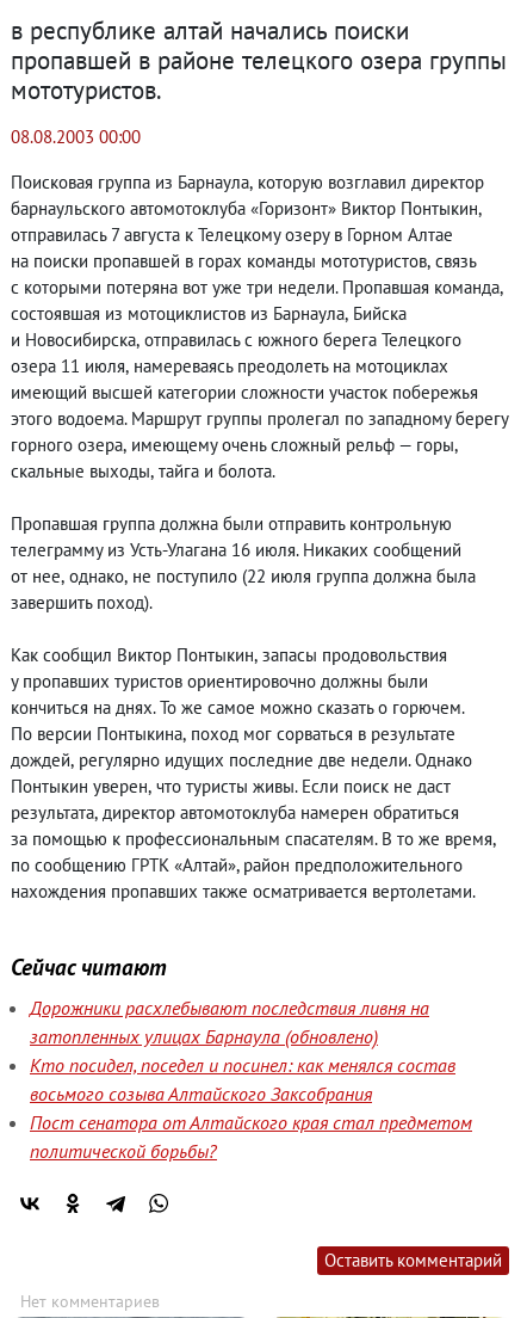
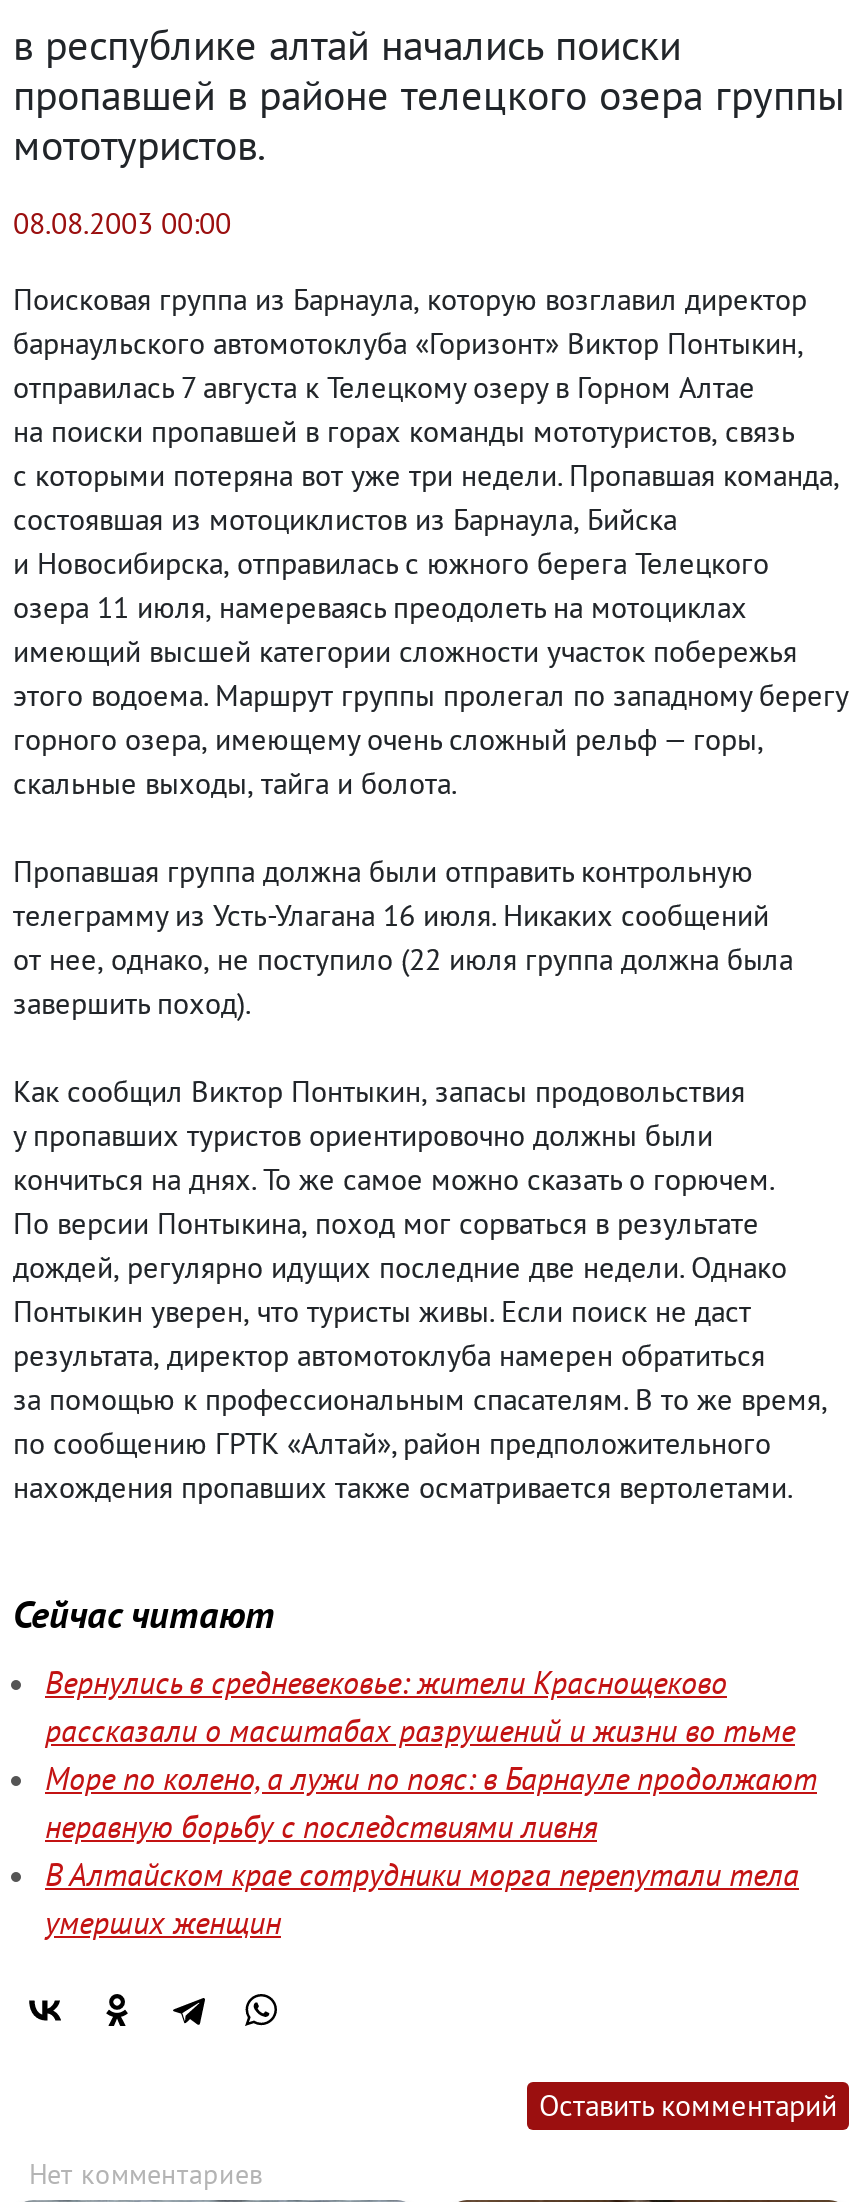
- Дорожники расхлебывают последствия ливня на
- затопленных улицах Барнаула (обновлено)
- Кто посидел, поседел и посинел: как менялся состав
- восьмого созыва Алтайского Заксобрания
- Пост сенатора от Алтайского края стал предметом
- политической борьбы?
+ Вернулись в средневековье: жители Краснощеково
+ рассказали о масштабах разрушений и жизни во тьме
+ Море по колено, а лужи по пояс: в Барнауле продолжают
+ неравную борьбу с последствиями ливня
+ В Алтайском крае сотрудники морга перепутали тела
+ умерших женщин
